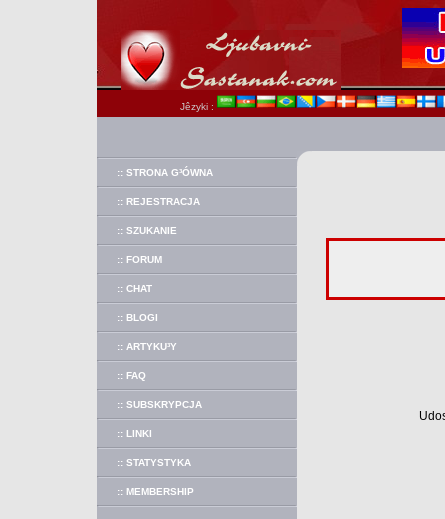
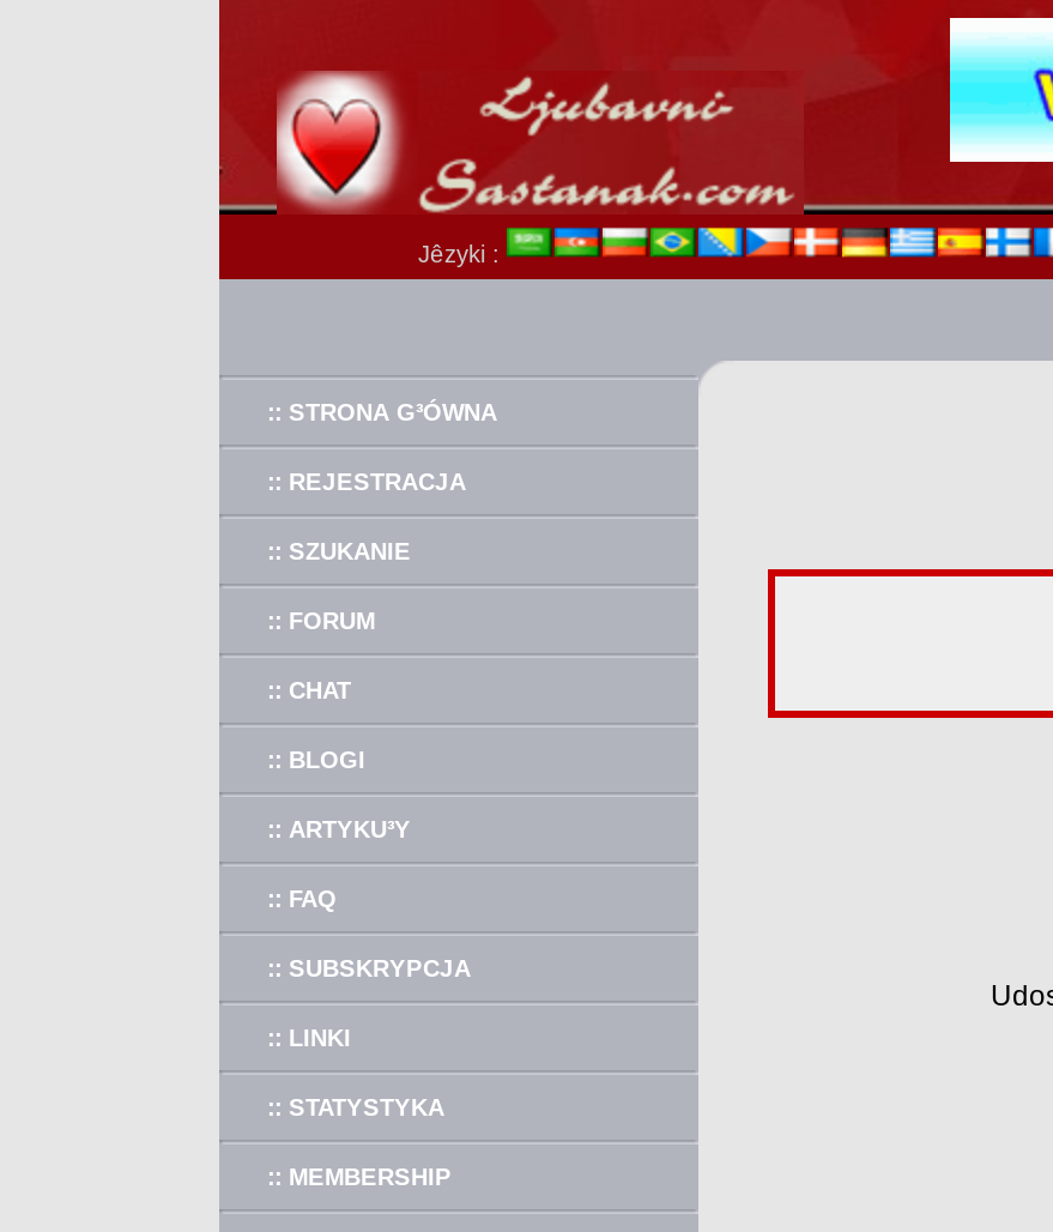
- [image]
+ [image]
